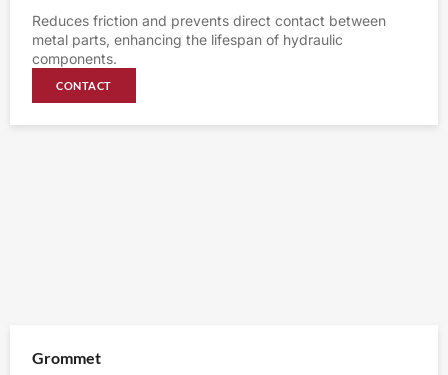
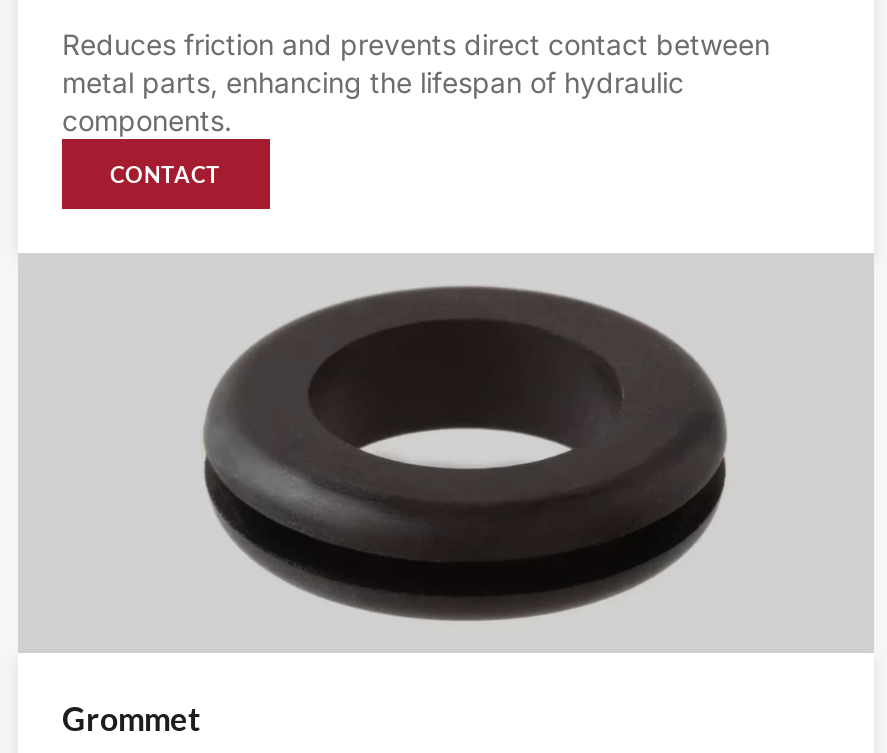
+ [image]
